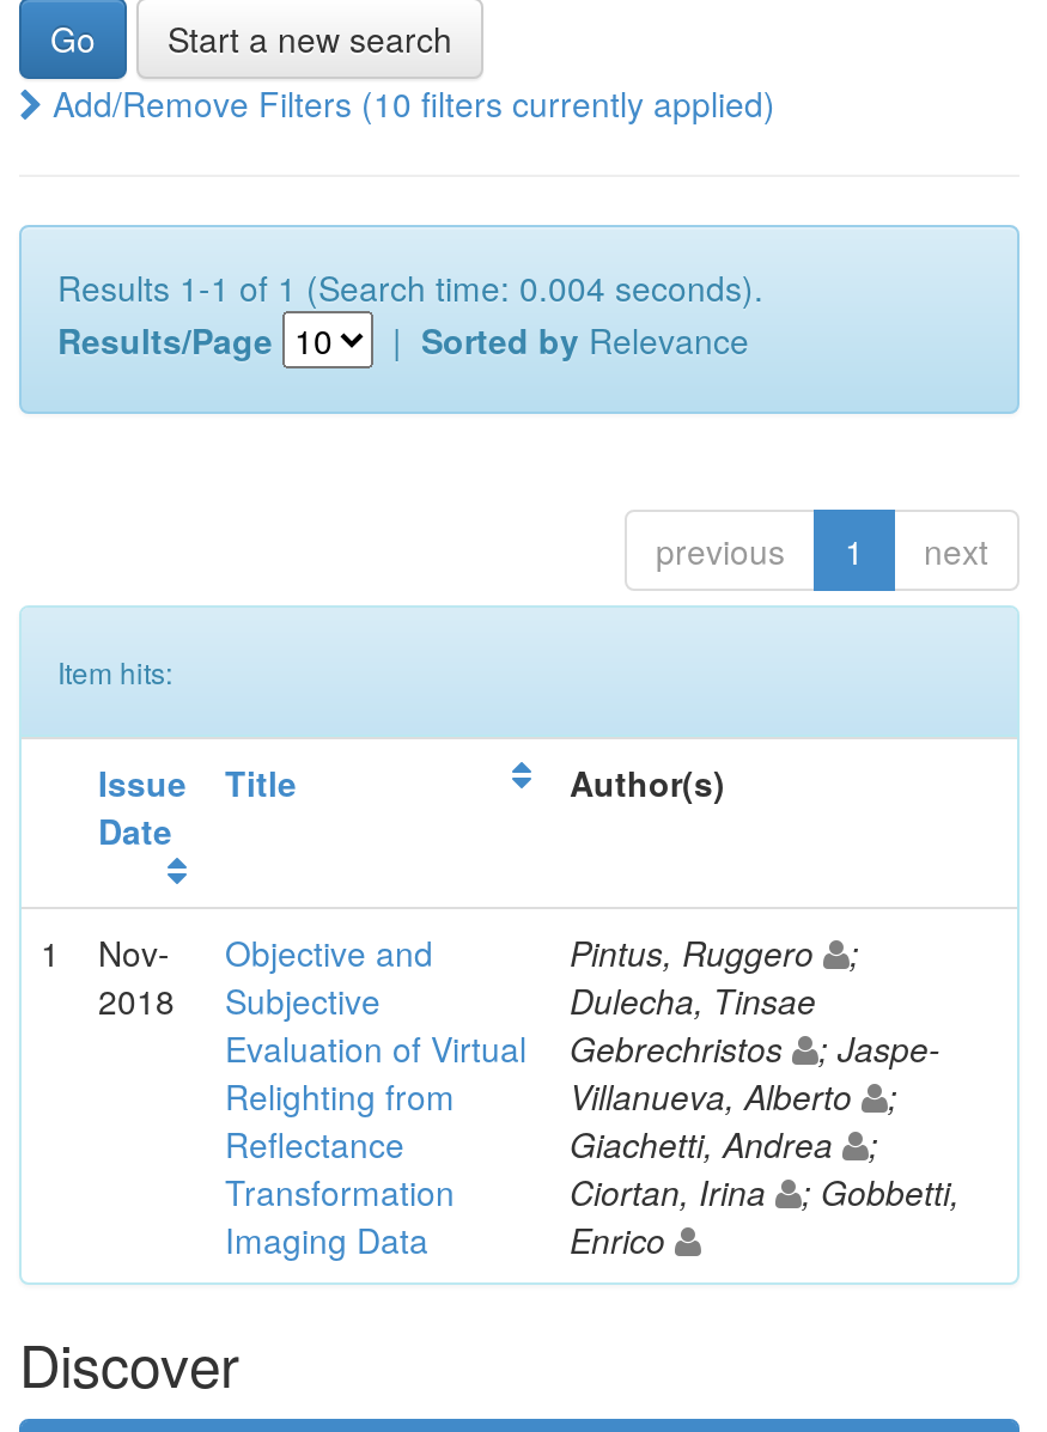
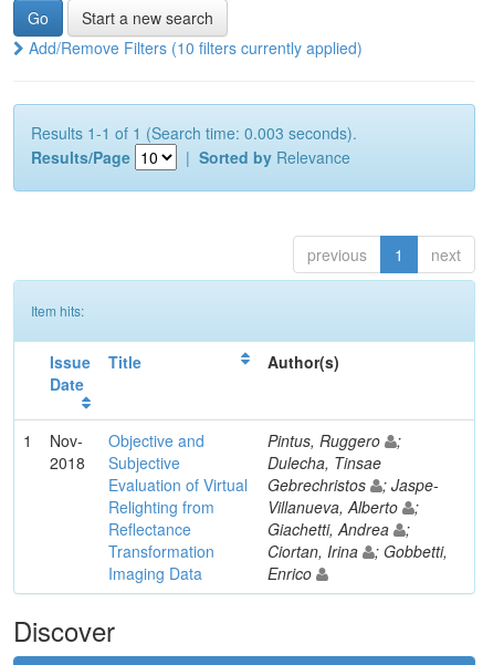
- Results 1-1 of 1 (Search time: 0.004 seconds).
+ Results 1-1 of 1 (Search time: 0.003 seconds).
